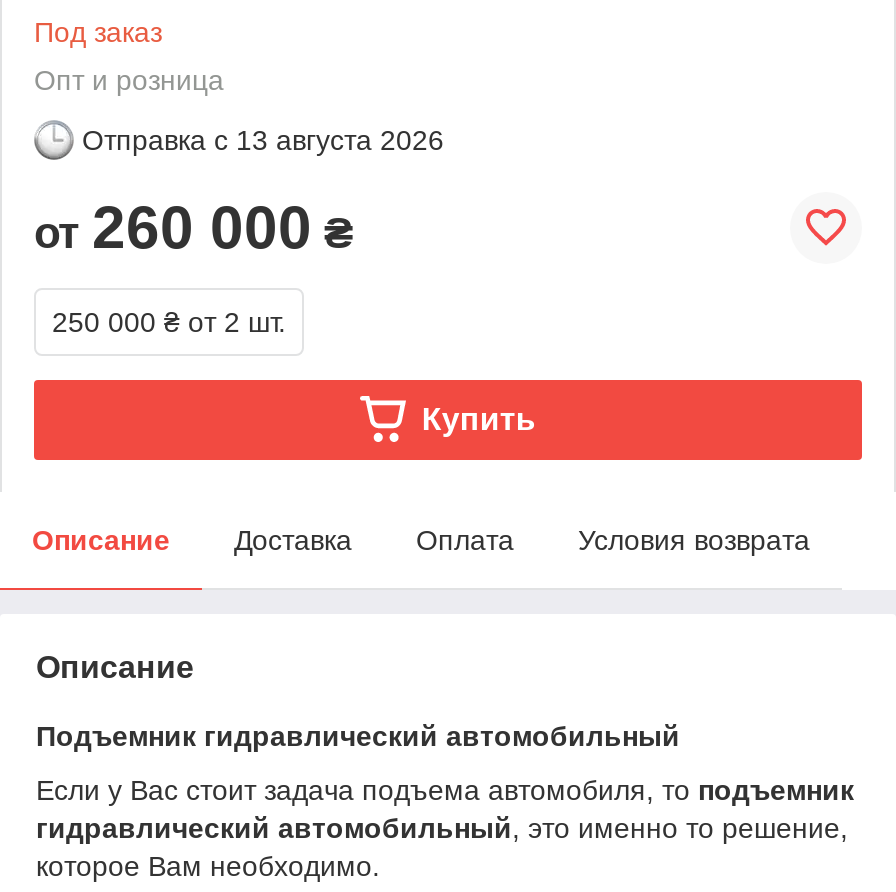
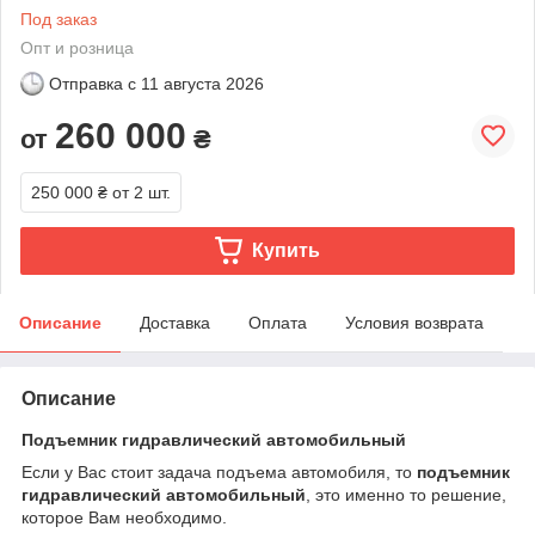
- Отправка с 13 августа 2026
+ Отправка с 11 августа 2026
